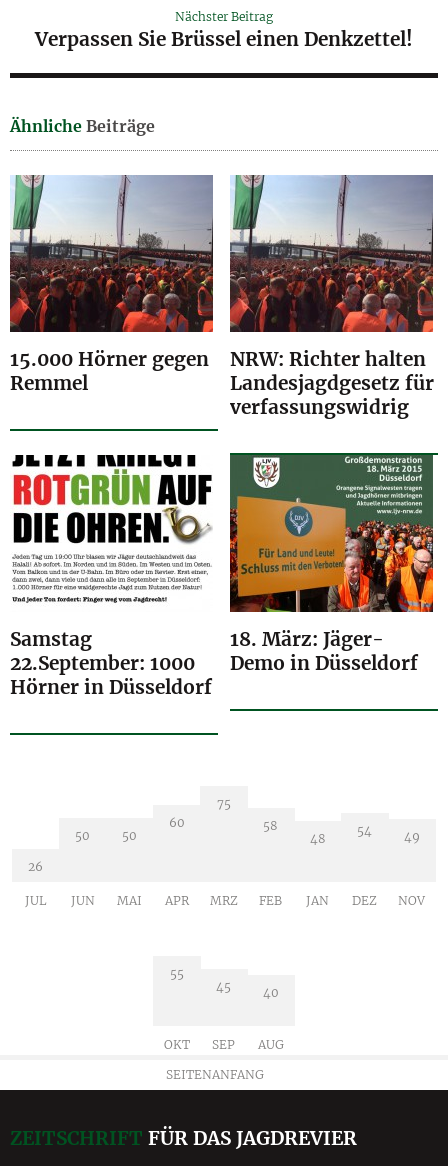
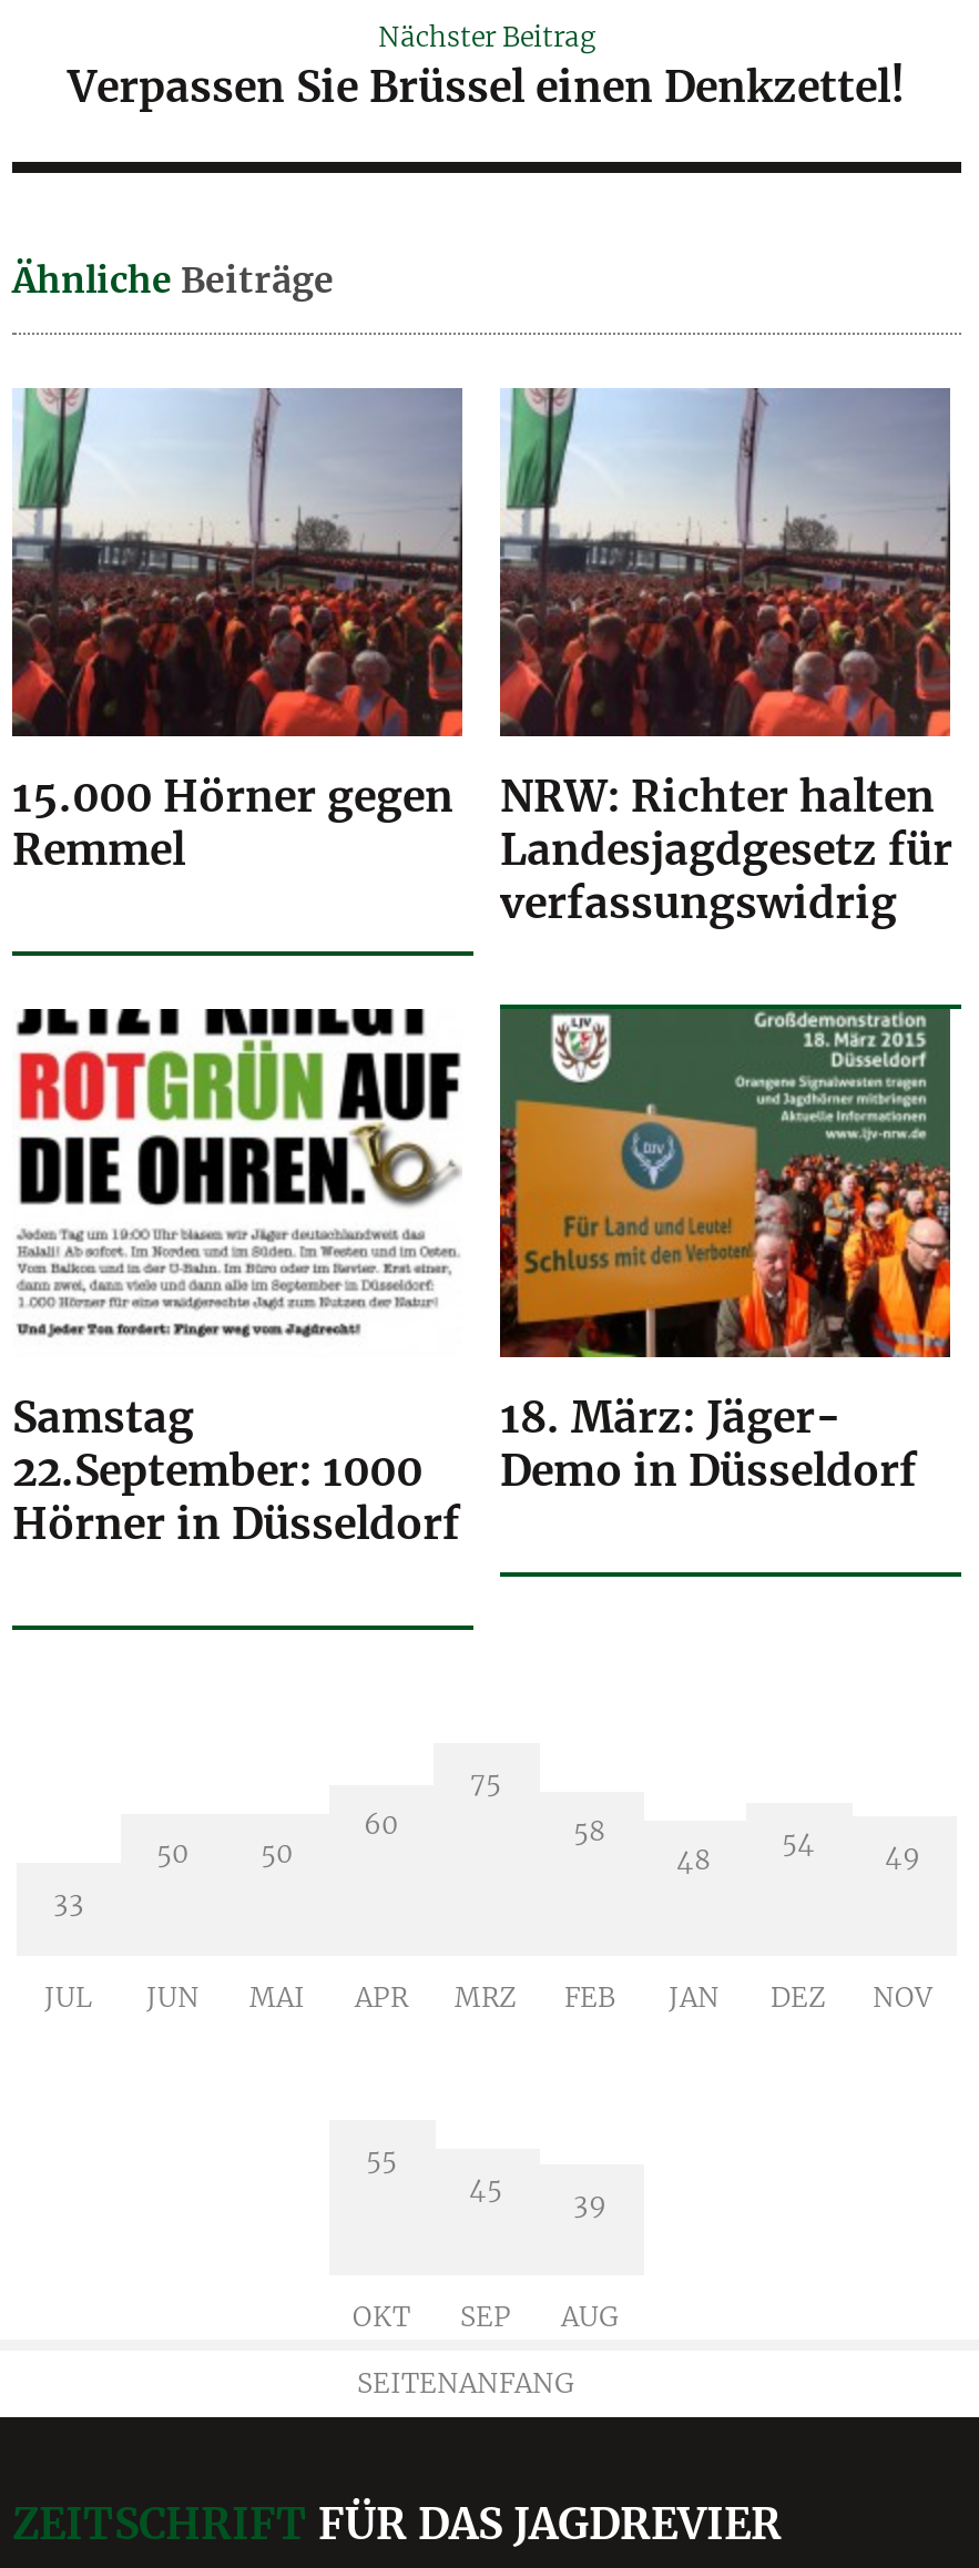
- 26
+ 33

- 40
+ 39
